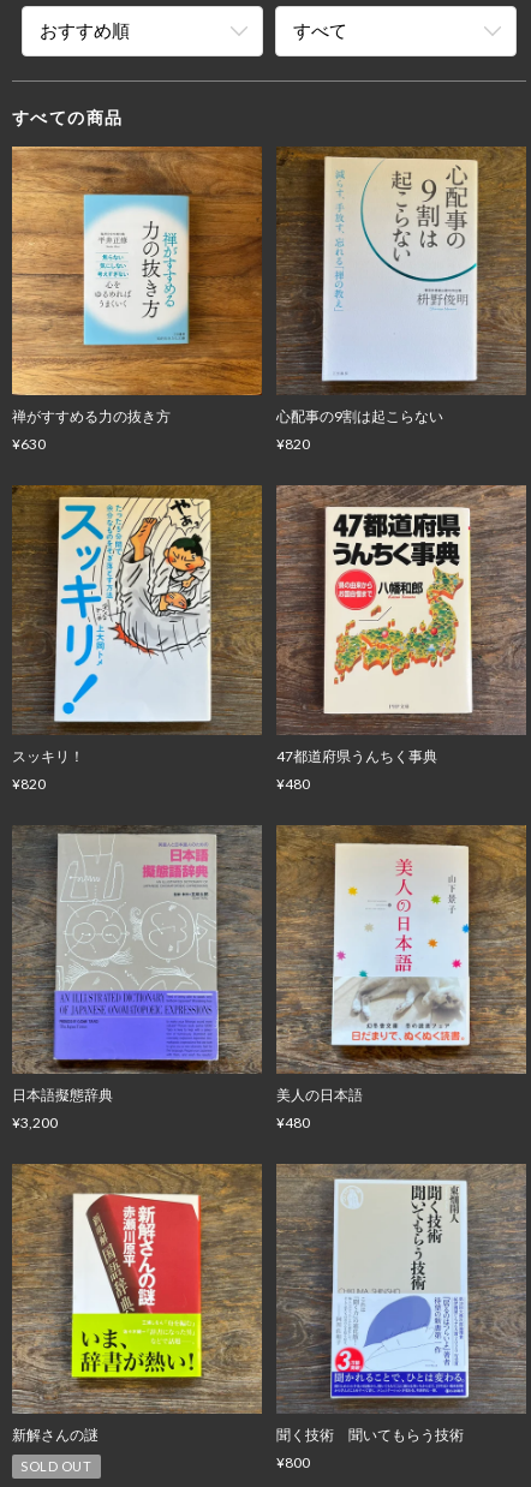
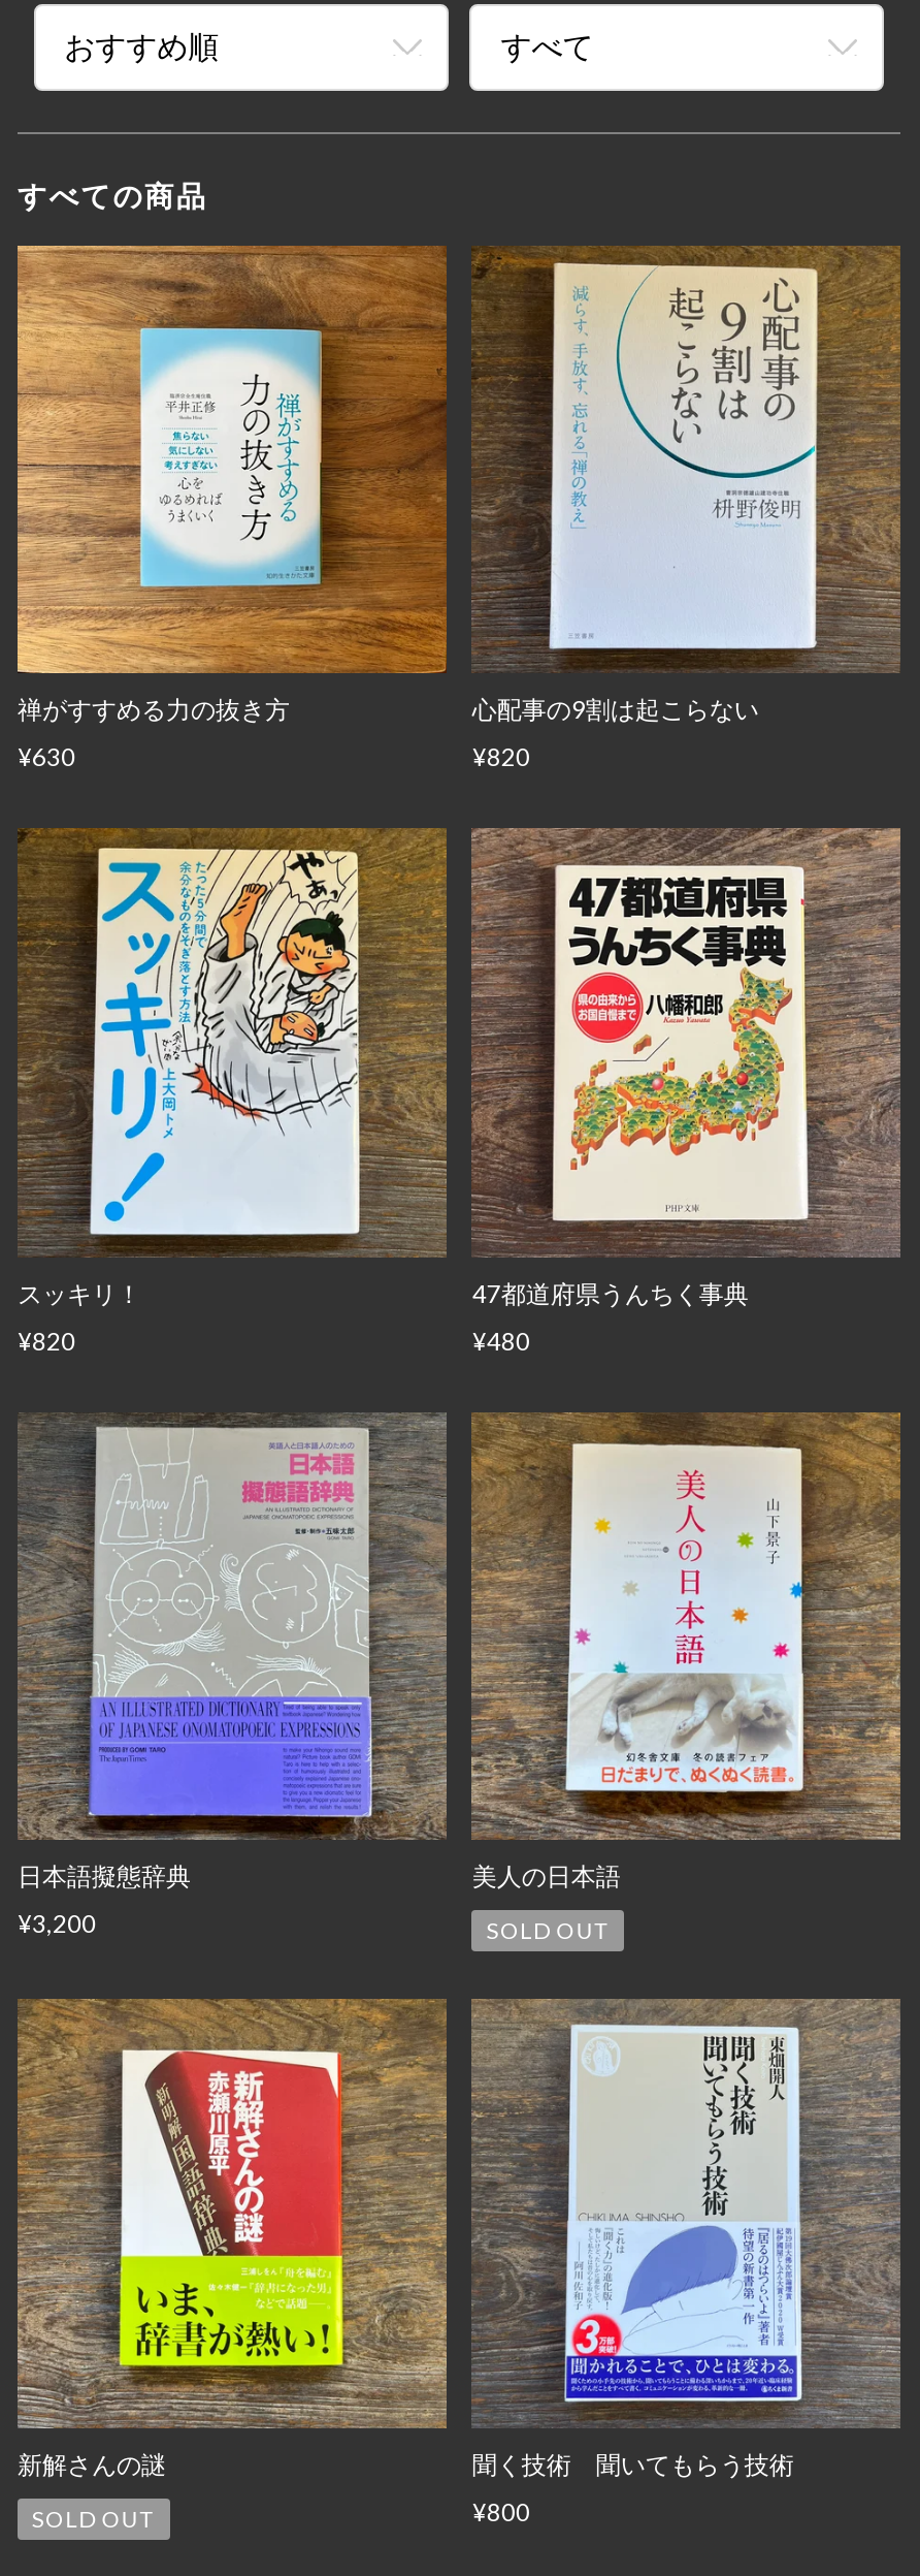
- ¥480
+ SOLD OUT
